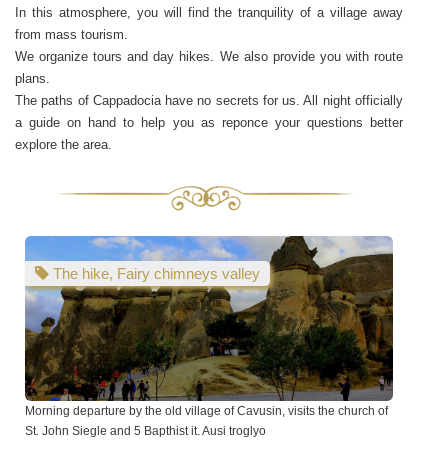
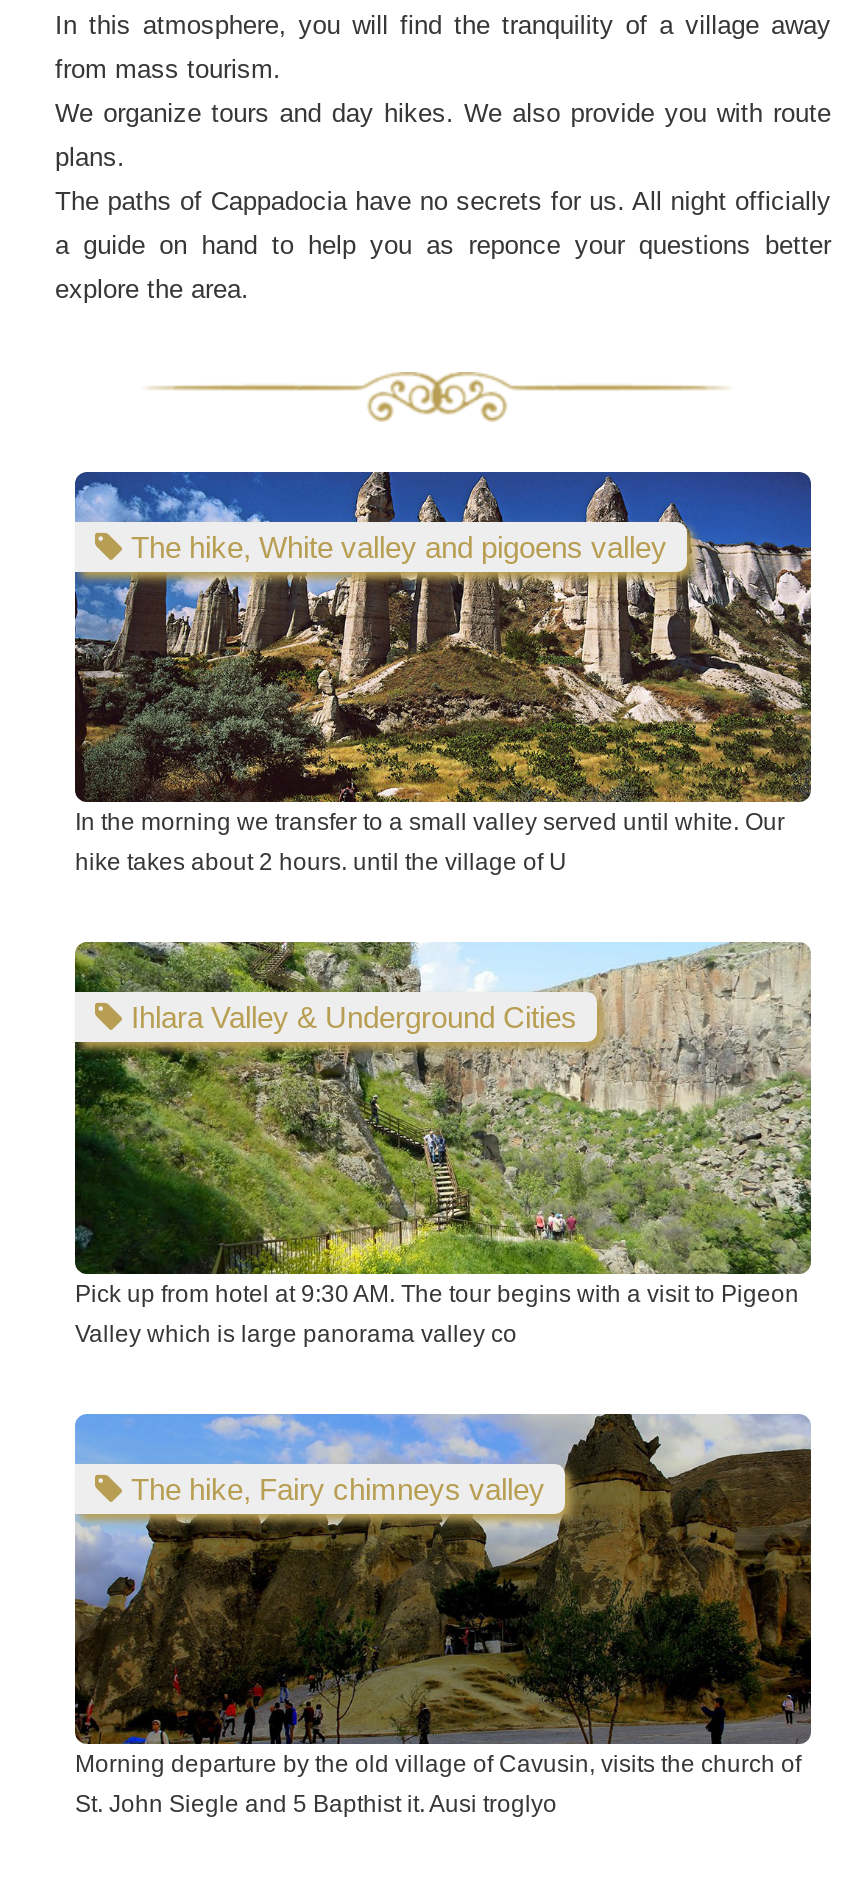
+ [image]
+ The hike, White valley and pigoens valley

+ [image]
+ Ihlara Valley & Underground Cities

+ In the morning we transfer to a small valley served until white. Our
+ hike takes about 2 hours. until the village of U

+ Pick up from hotel at 9:30 AM. The tour begins with a visit to Pigeon
+ Valley which is large panorama valley co
